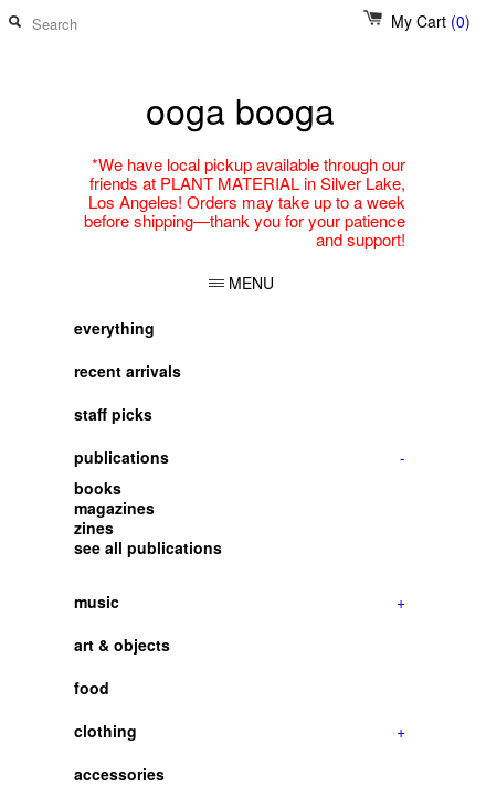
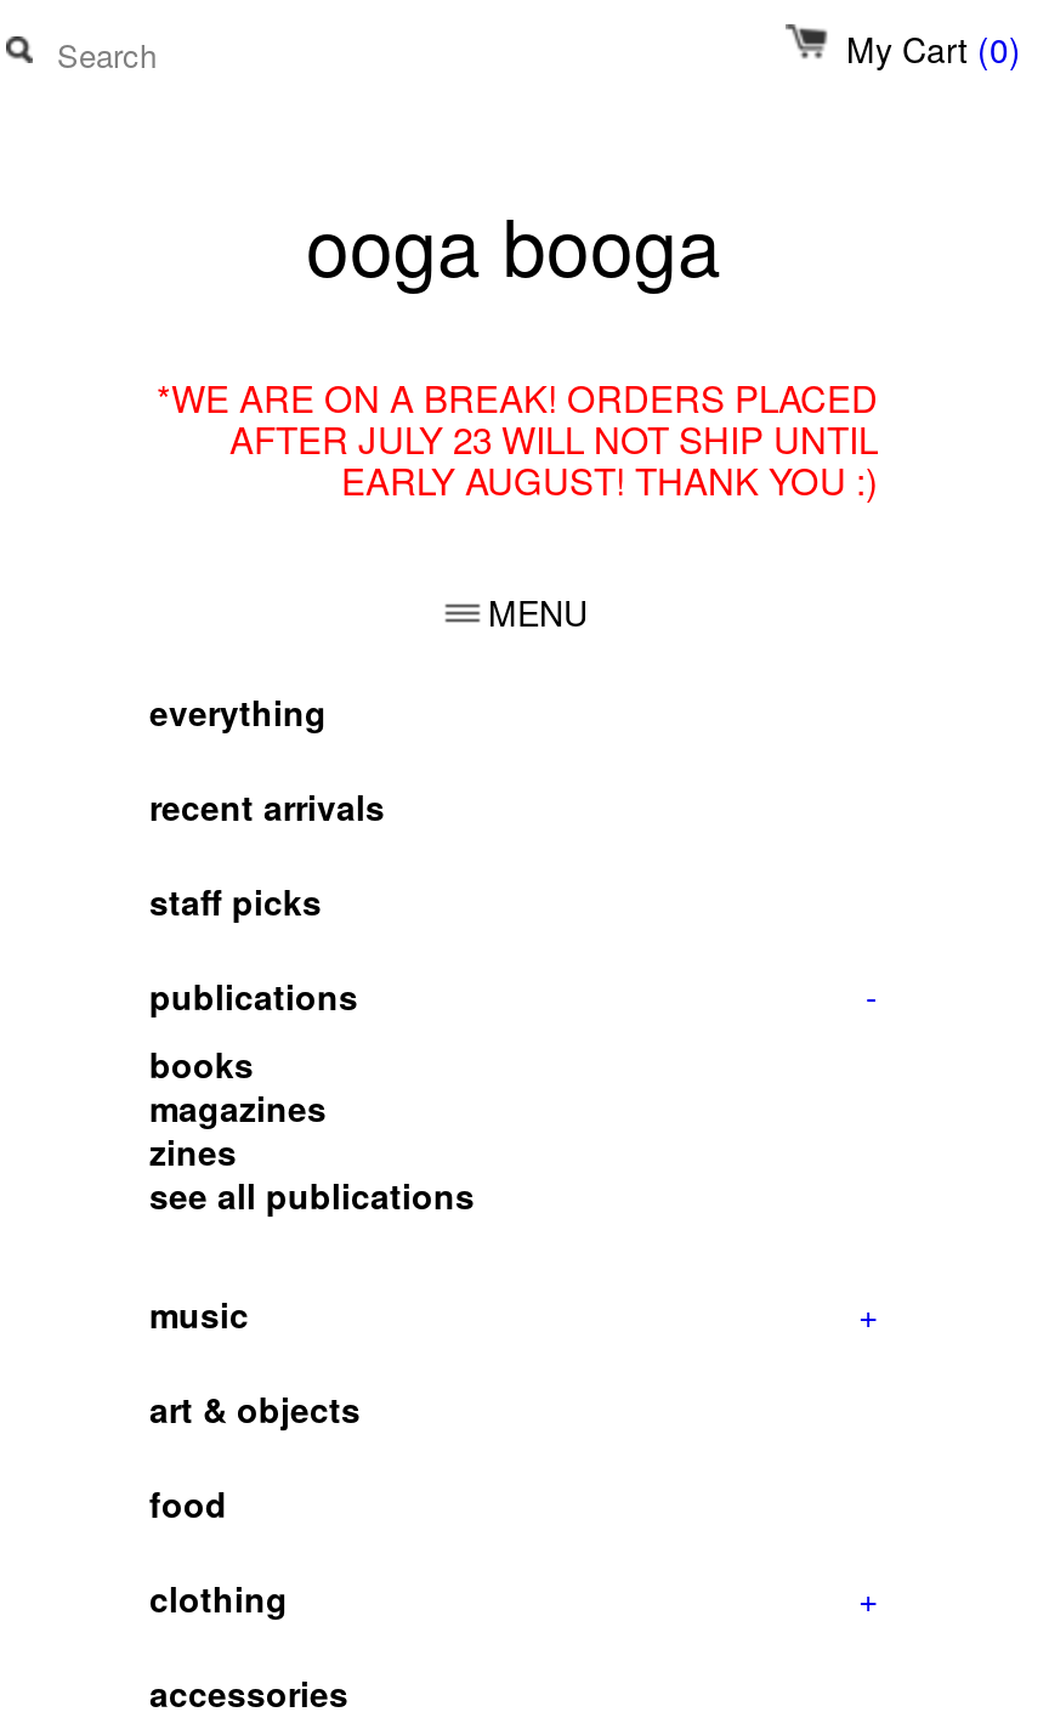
- *We have local pickup available through our
- friends at PLANT MATERIAL in Silver Lake,
- Los Angeles! Orders may take up to a week
- before shipping—thank you for your patience
- and support!
+ *WE ARE ON A BREAK! ORDERS PLACED
+ AFTER JULY 23 WILL NOT SHIP UNTIL
+ EARLY AUGUST! THANK YOU :)
